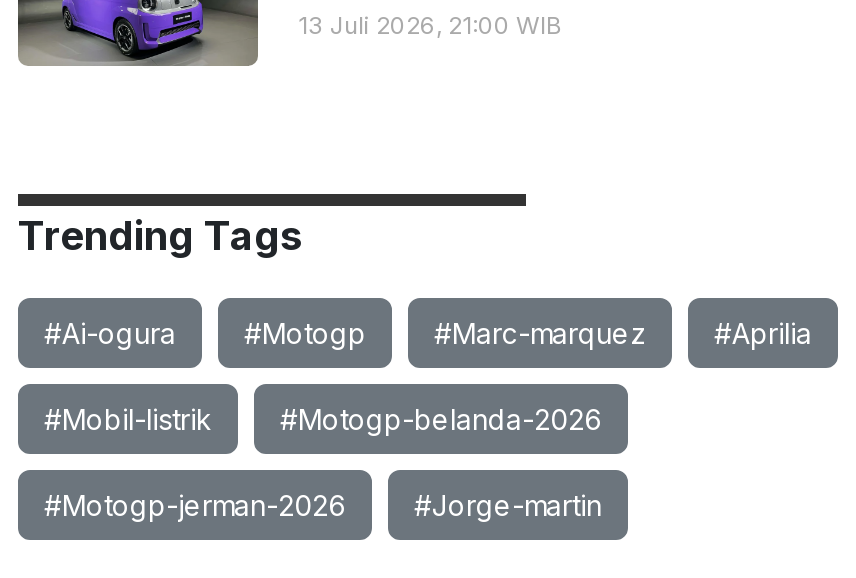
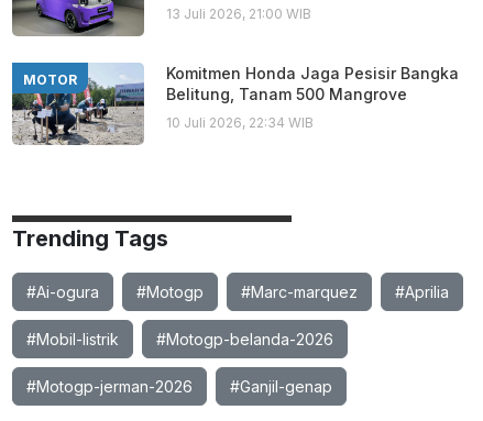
+ [image]
+ MOTOR
+ Komitmen Honda Jaga Pesisir Bangka
+ Belitung, Tanam 500 Mangrove
+ 10 Juli 2026, 22:34 WIB

- #Jorge-martin
+ #Ganjil-genap
